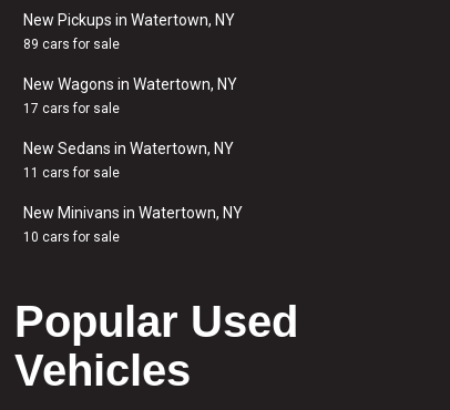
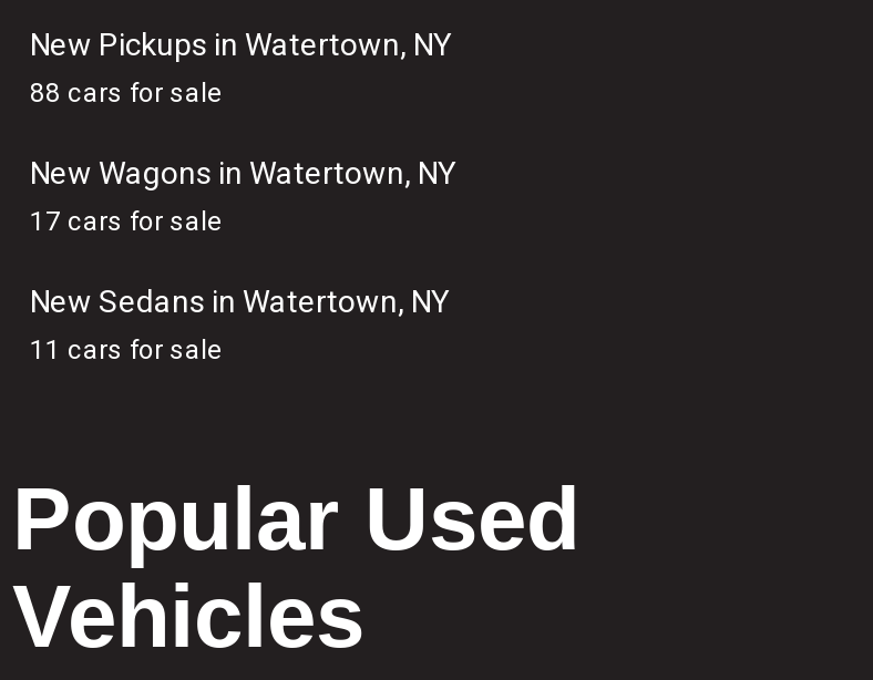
- 89 cars for sale
+ 88 cars for sale

- New Minivans in Watertown, NY
- 10 cars for sale
